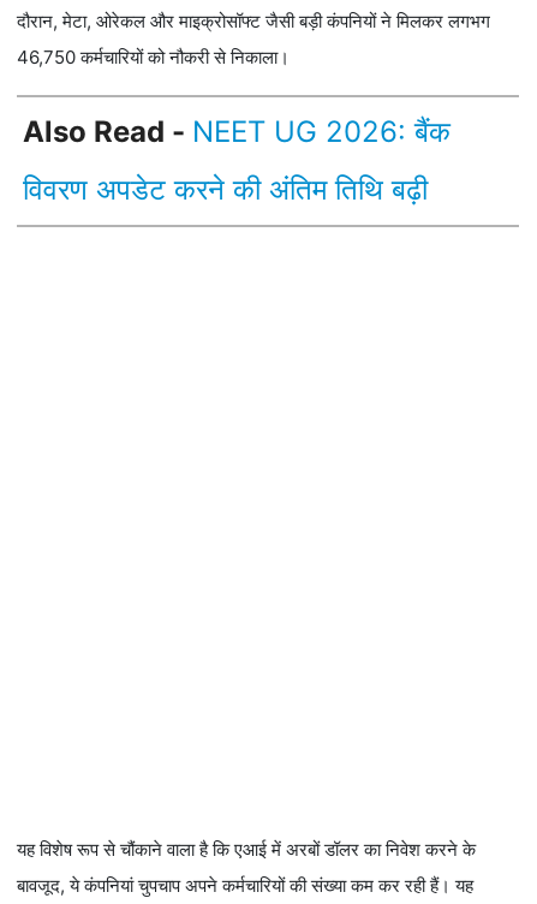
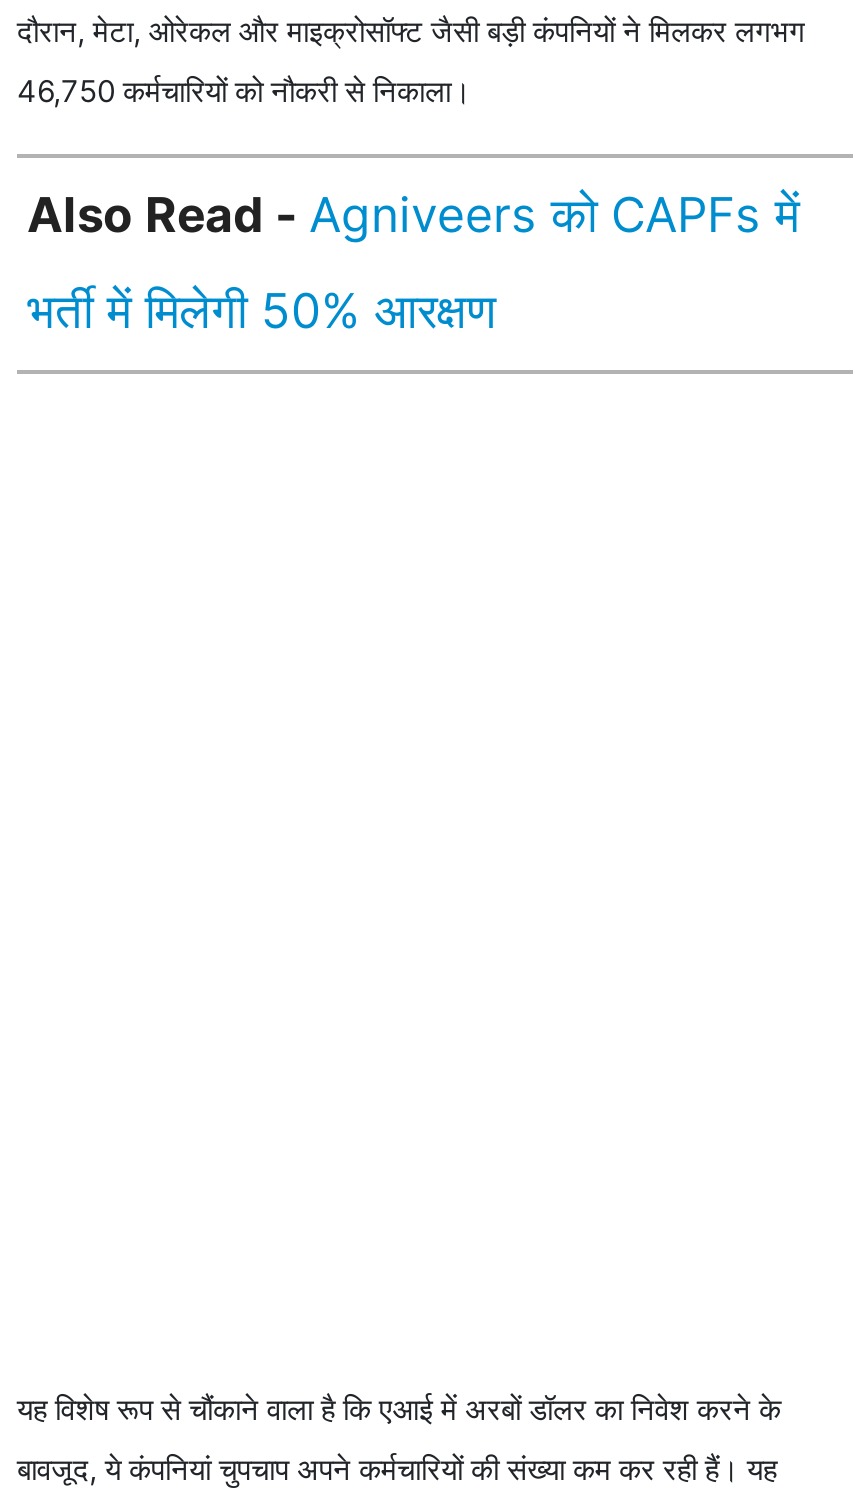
- Also Read - NEET UG 2026: बैंक
+ Also Read - Agniveers को CAPFs में

- विवरण अपडेट करने की अंतिम तिथि बढ़ी
+ भर्ती में मिलेगी 50% आरक्षण
